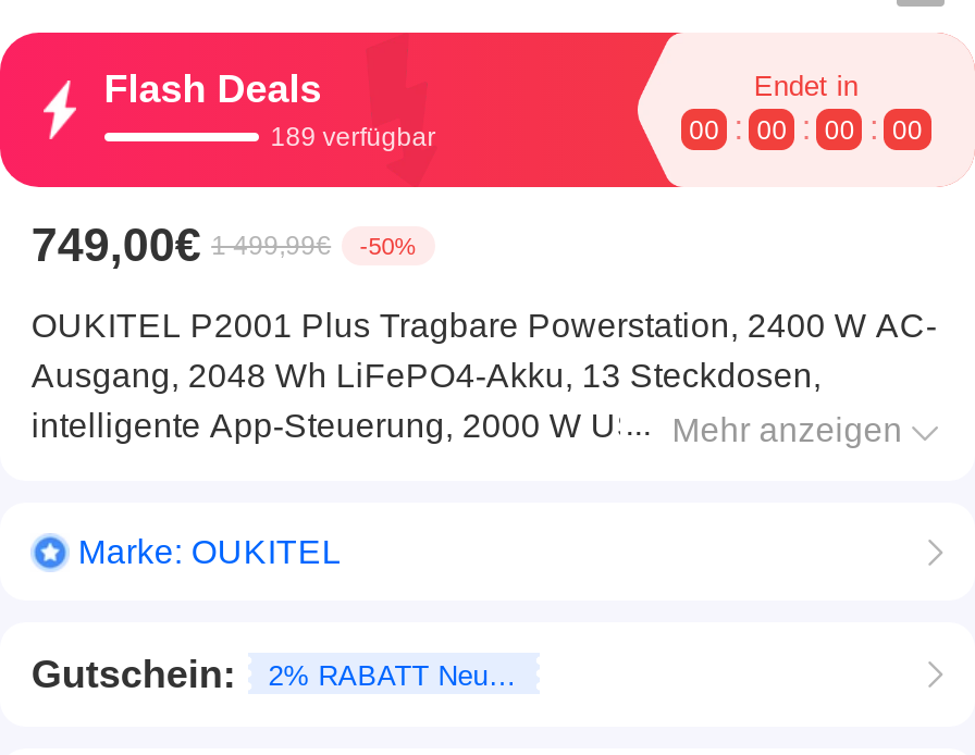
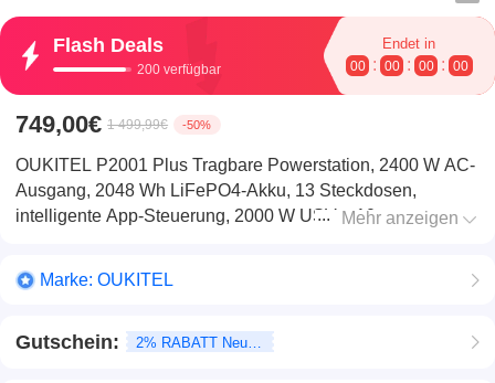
- 189 verfügbar
+ 200 verfügbar
